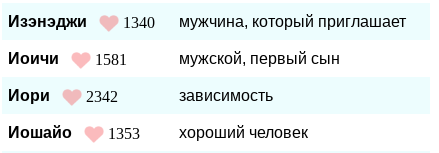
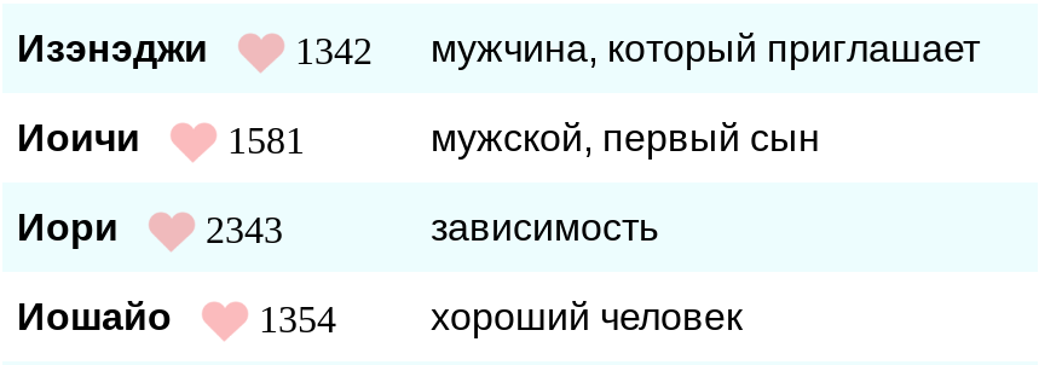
- 1340 мужчина, который приглашает
+ 1342 мужчина, который приглашает

- 2342
+ 2343

- 1353
+ 1354
